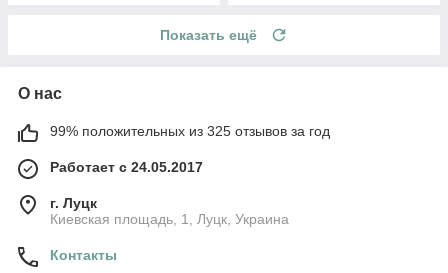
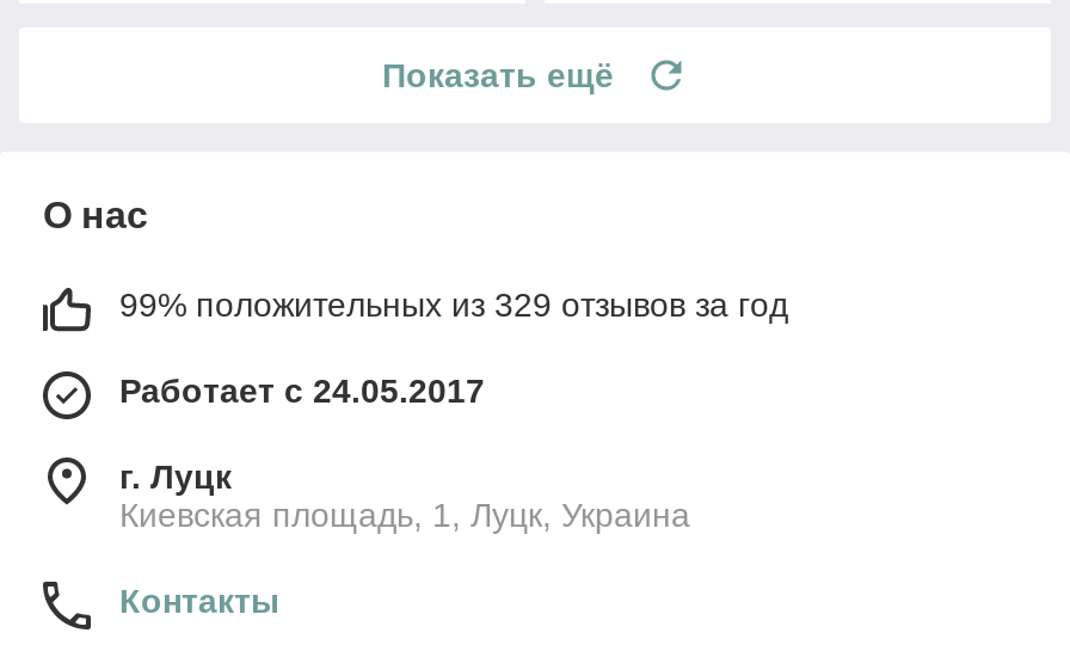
- 99% положительных из 325 отзывов за год
+ 99% положительных из 329 отзывов за год
